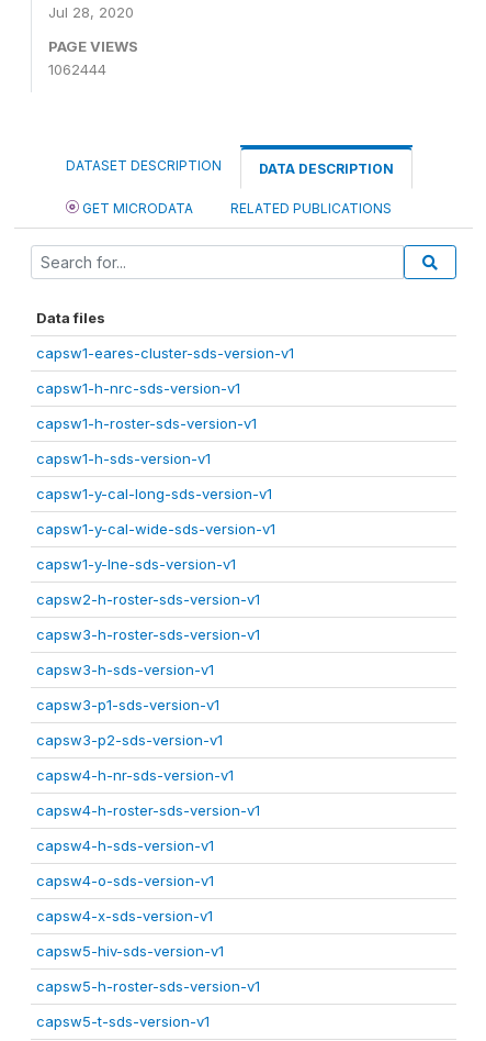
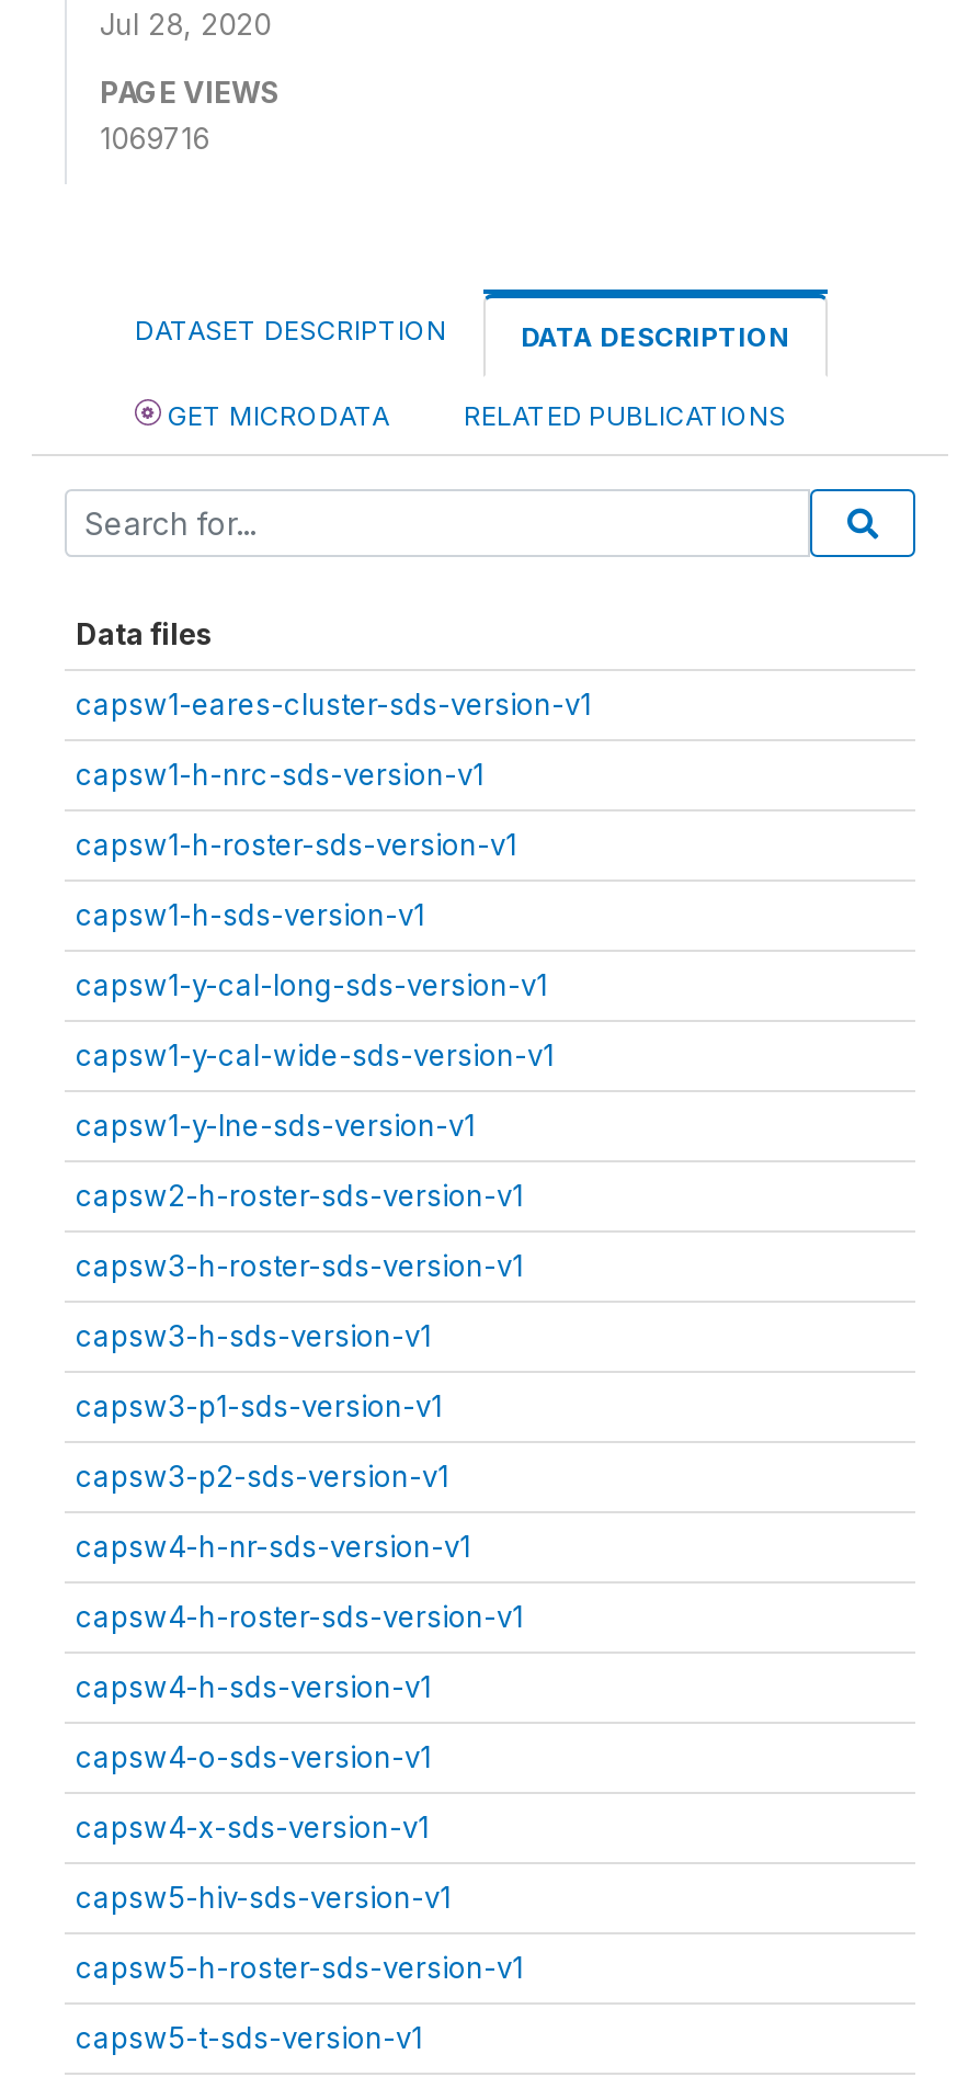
- 1062444
+ 1069716
